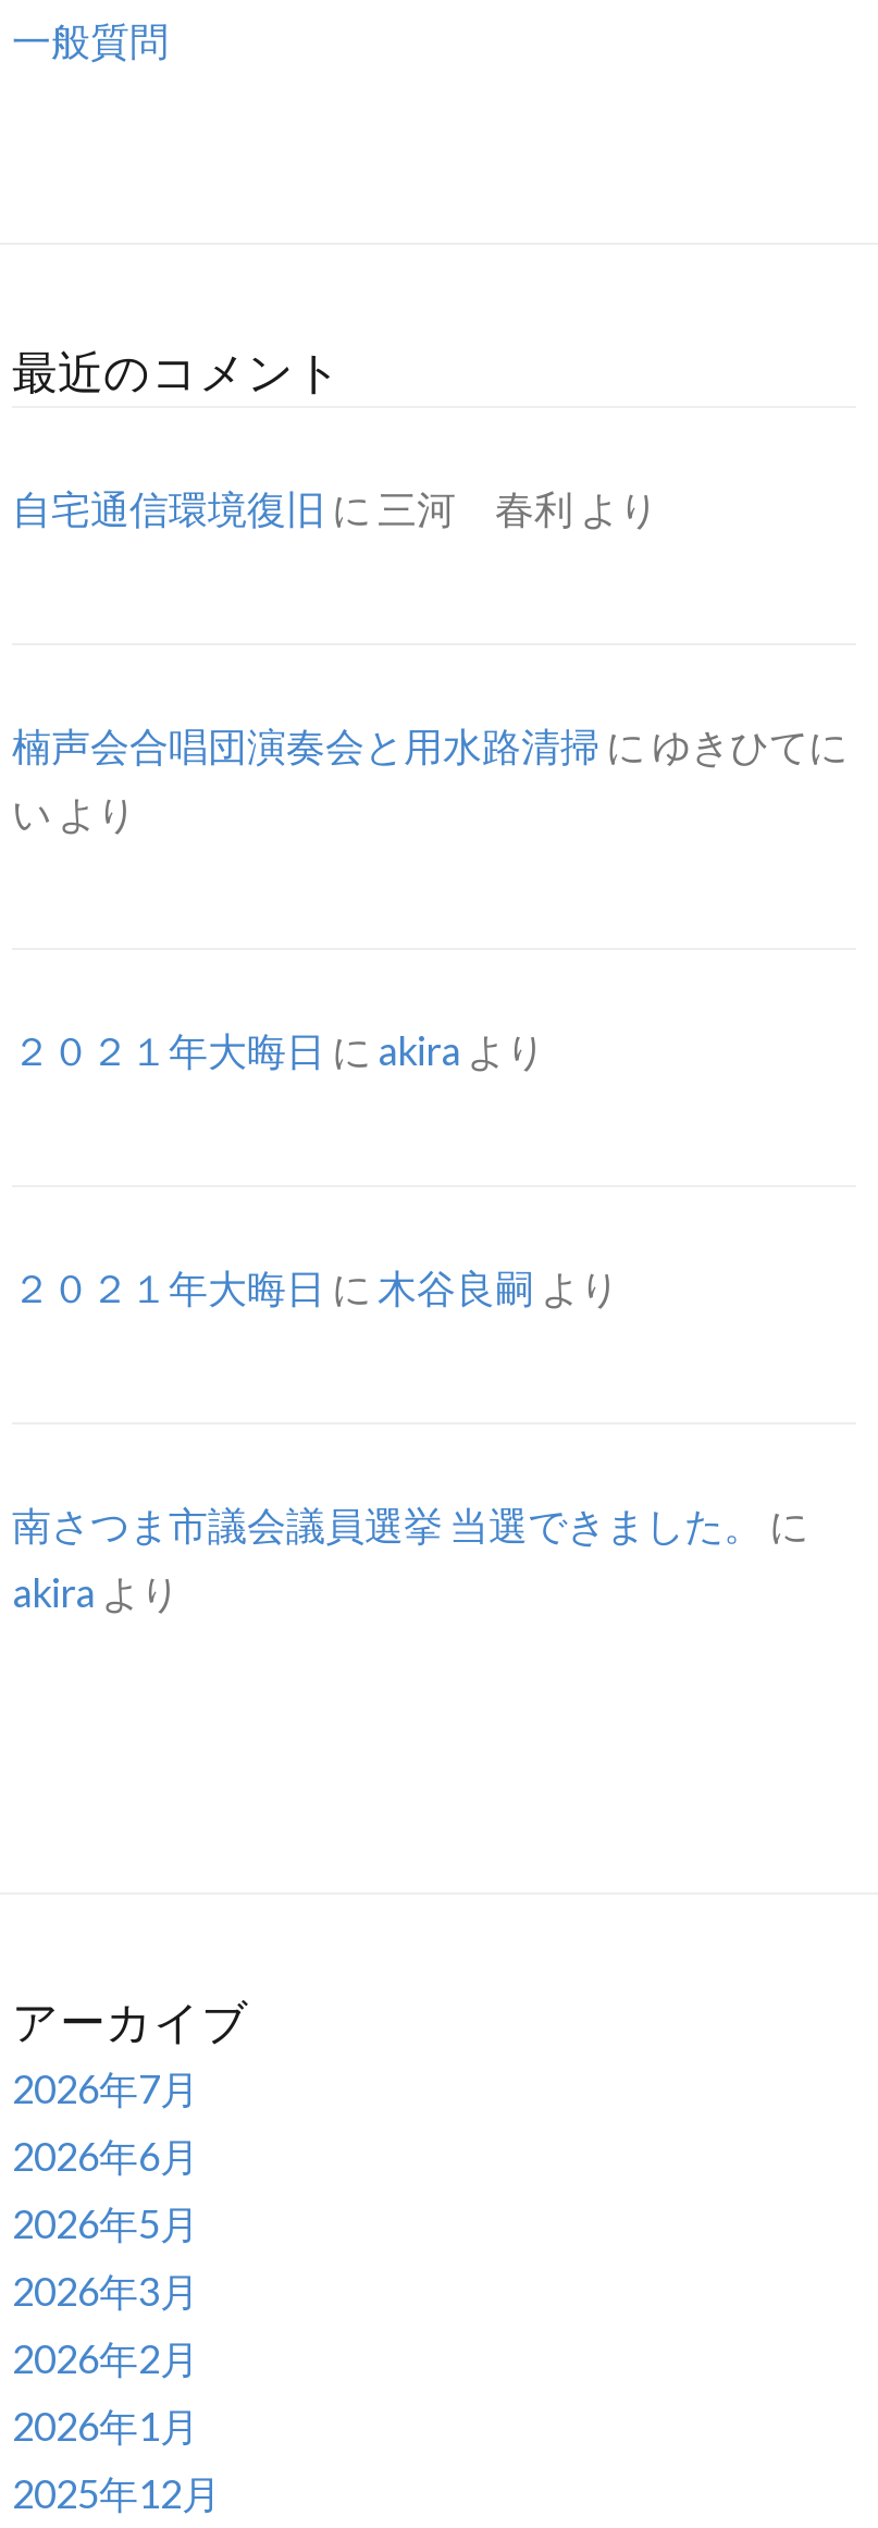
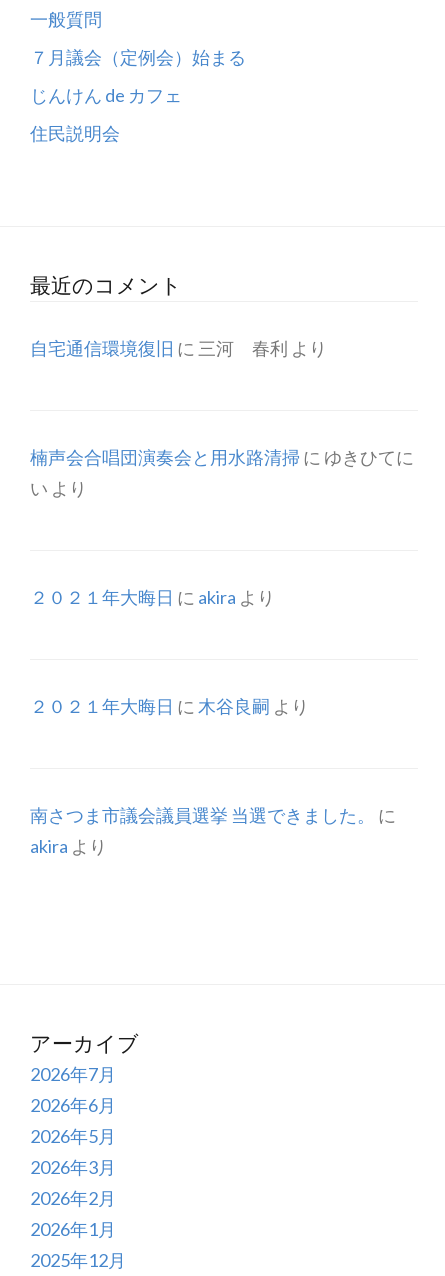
+ ７月議会（定例会）始まる
+ じんけん de カフェ
+ 住民説明会
